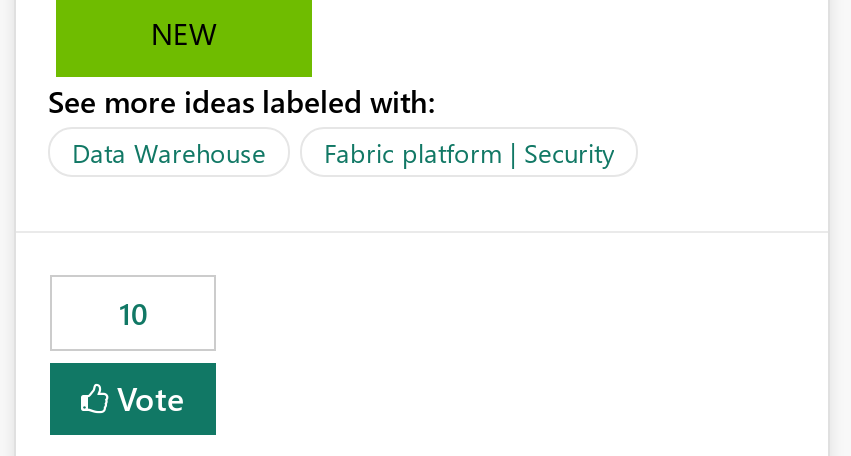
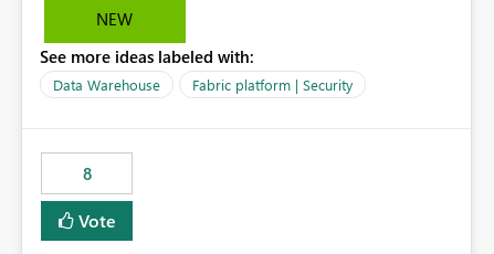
- 10
+ 8
